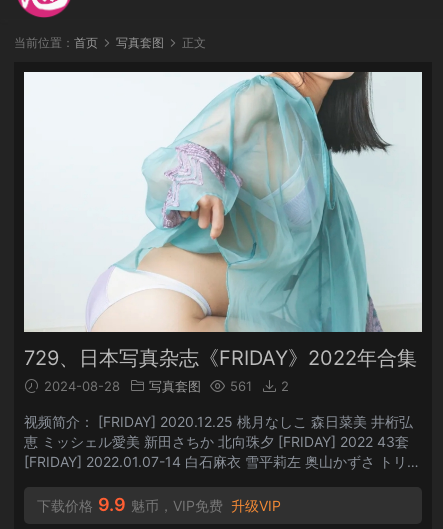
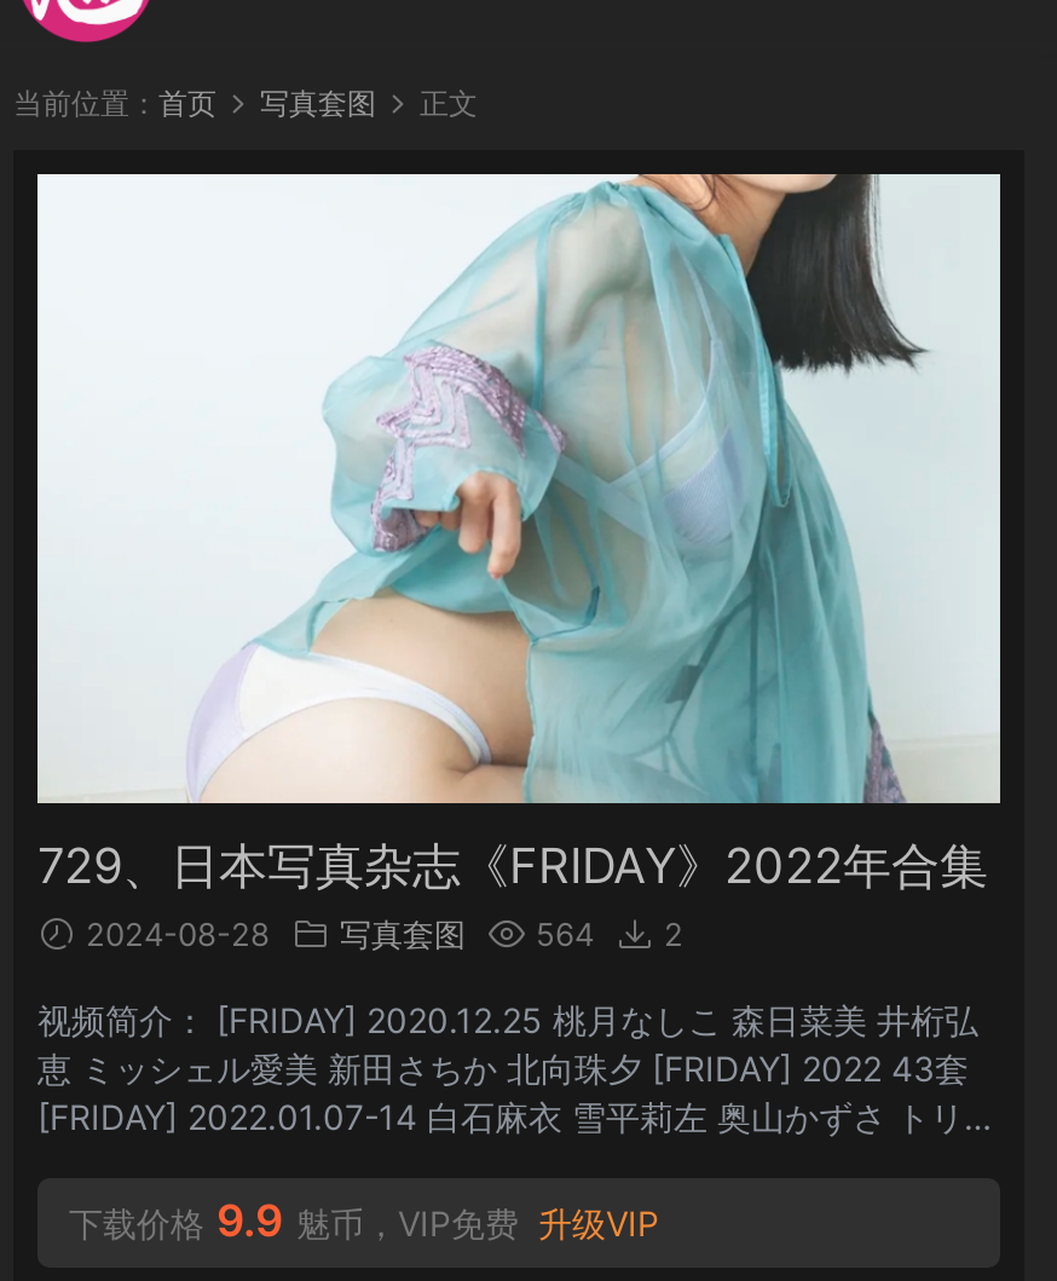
- 2024-08-28 写真套图 561 2
+ 2024-08-28 写真套图 564 2
